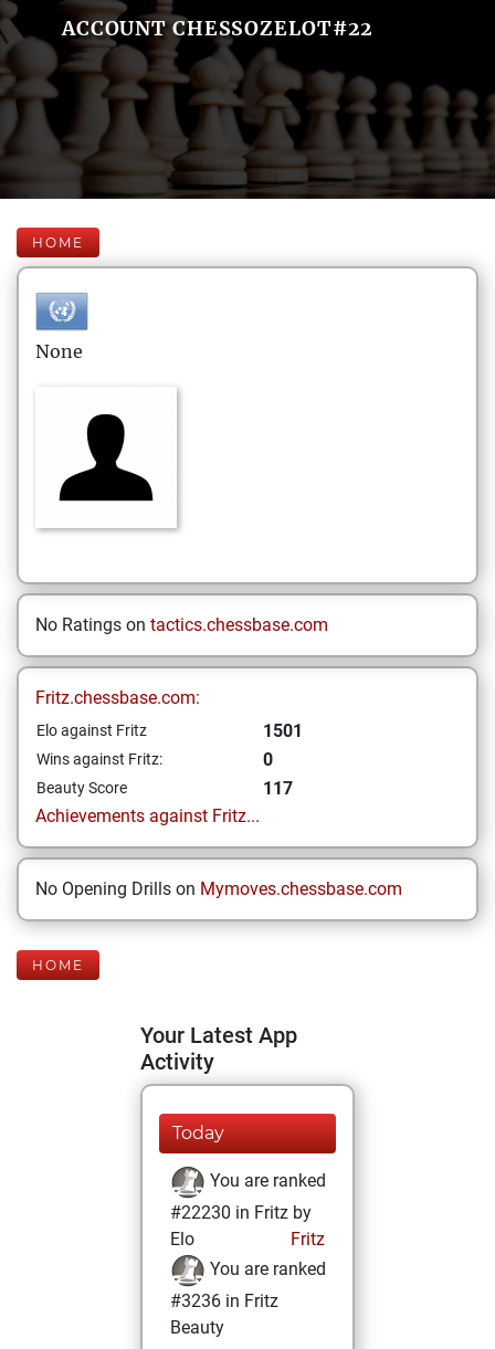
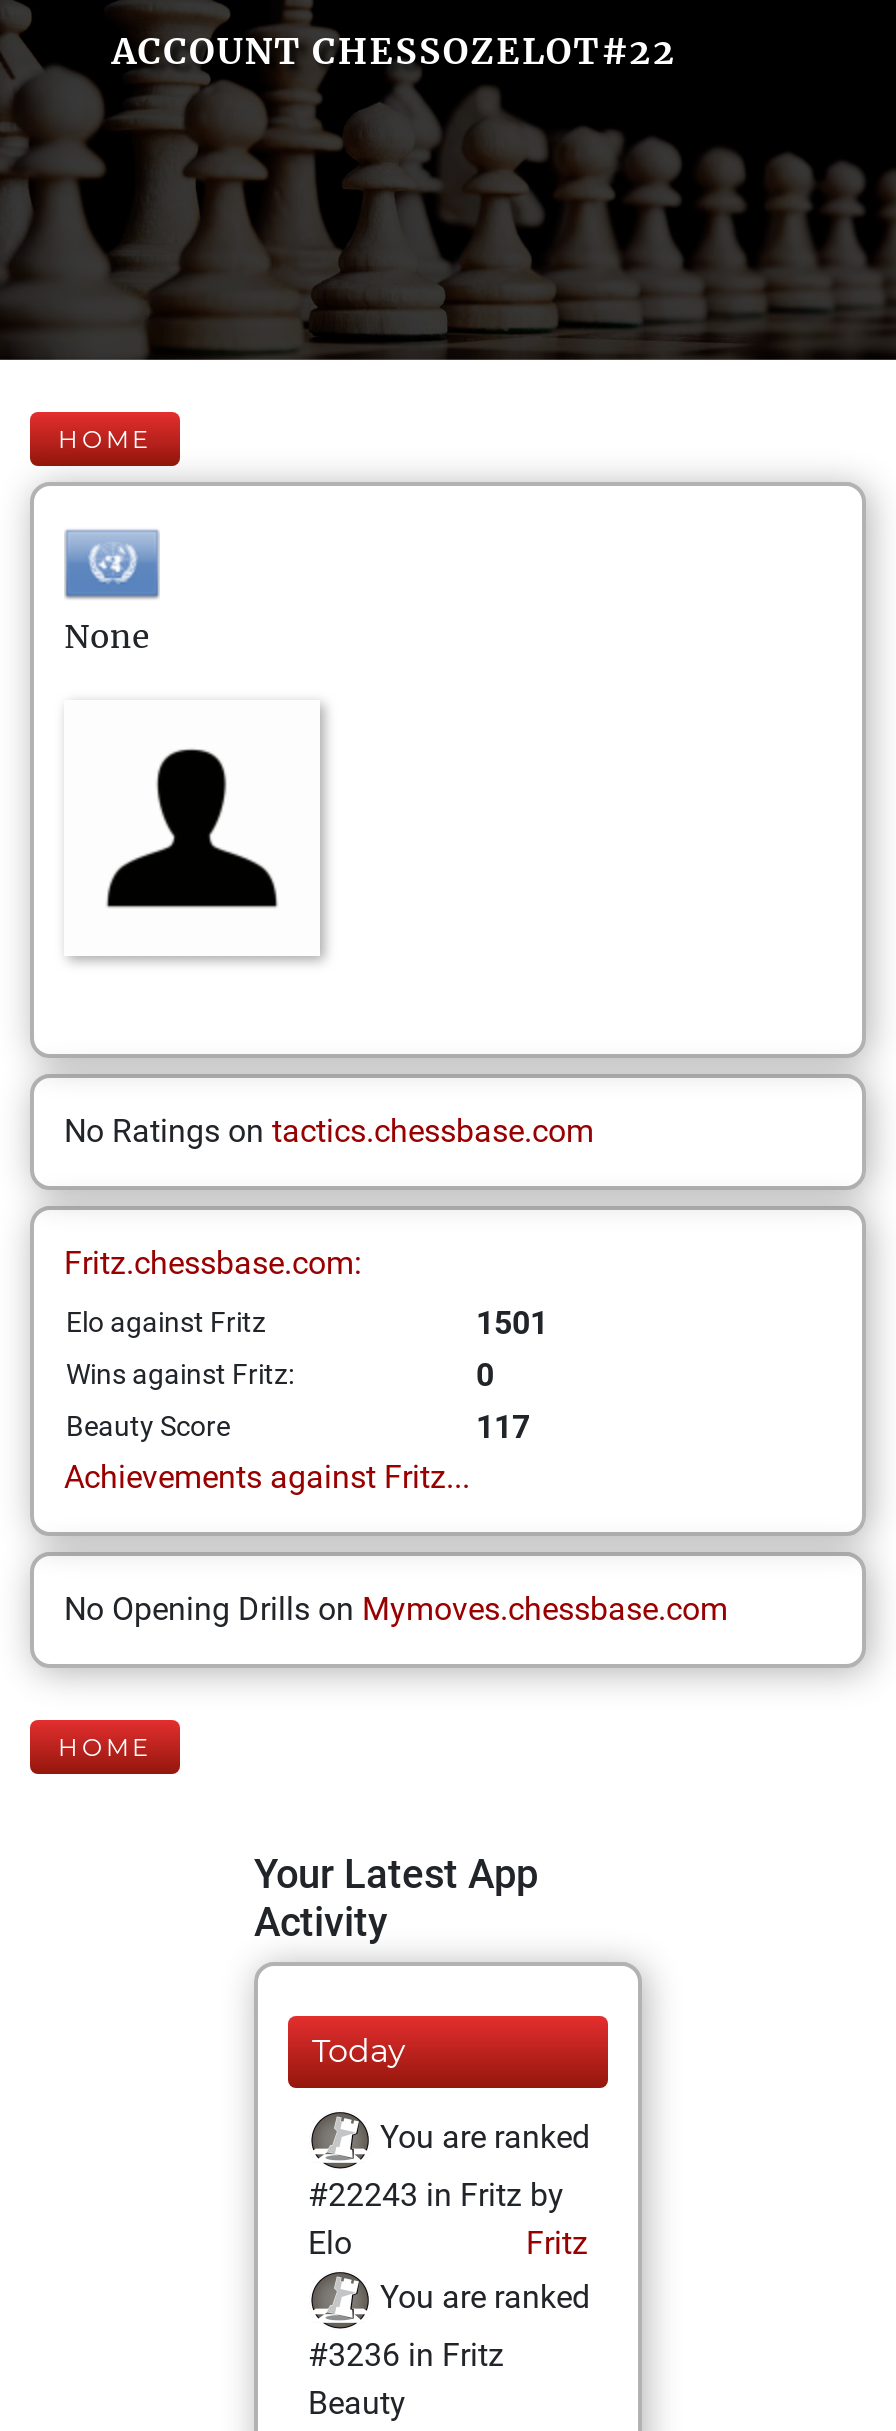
- #22230 in Fritz by
+ #22243 in Fritz by
